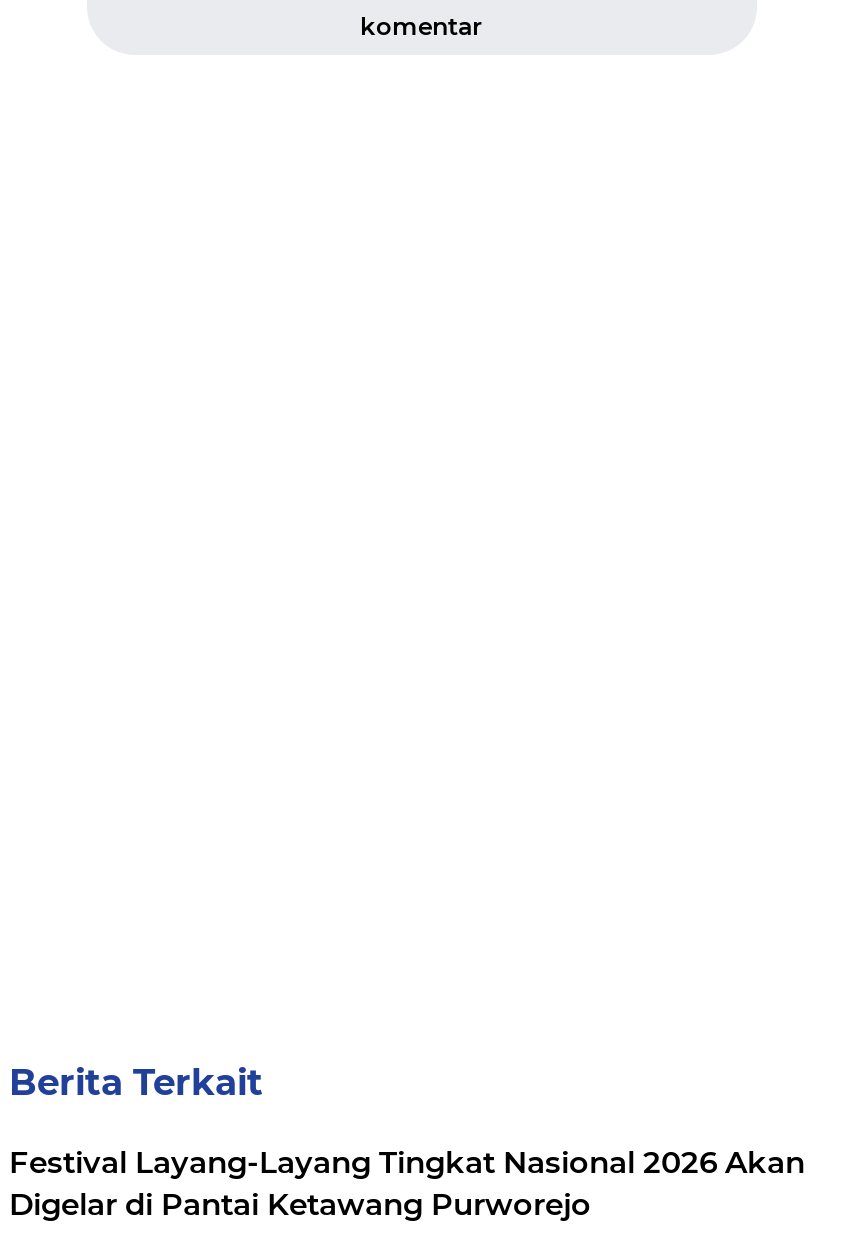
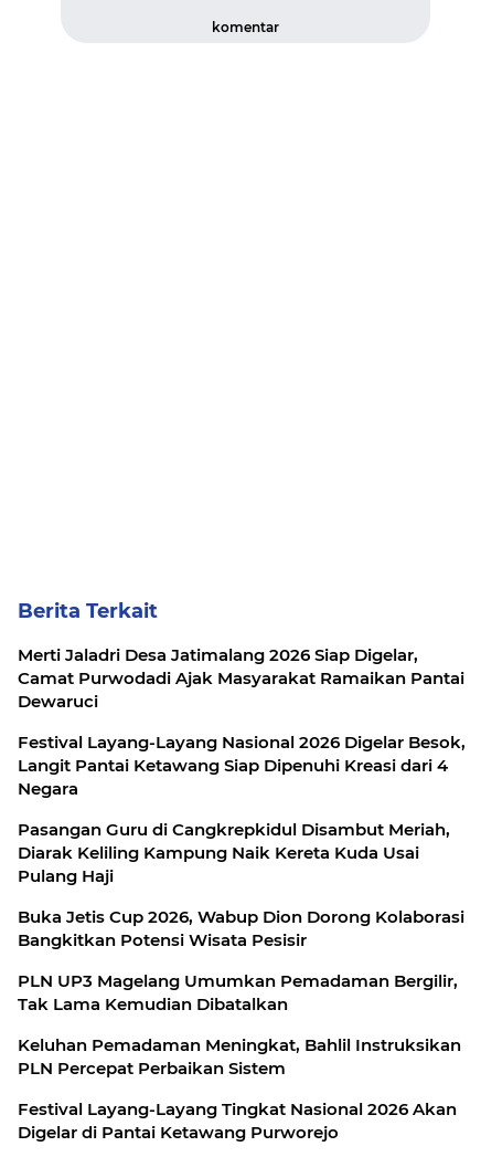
+ Merti Jaladri Desa Jatimalang 2026 Siap Digelar,
+ Camat Purwodadi Ajak Masyarakat Ramaikan Pantai
+ Dewaruci
+ Festival Layang-Layang Nasional 2026 Digelar Besok,
+ Langit Pantai Ketawang Siap Dipenuhi Kreasi dari 4
+ Negara
+ Pasangan Guru di Cangkrepkidul Disambut Meriah,
+ Diarak Keliling Kampung Naik Kereta Kuda Usai
+ Pulang Haji
+ Buka Jetis Cup 2026, Wabup Dion Dorong Kolaborasi
+ Bangkitkan Potensi Wisata Pesisir
+ PLN UP3 Magelang Umumkan Pemadaman Bergilir,
+ Tak Lama Kemudian Dibatalkan
+ Keluhan Pemadaman Meningkat, Bahlil Instruksikan
+ PLN Percepat Perbaikan Sistem
